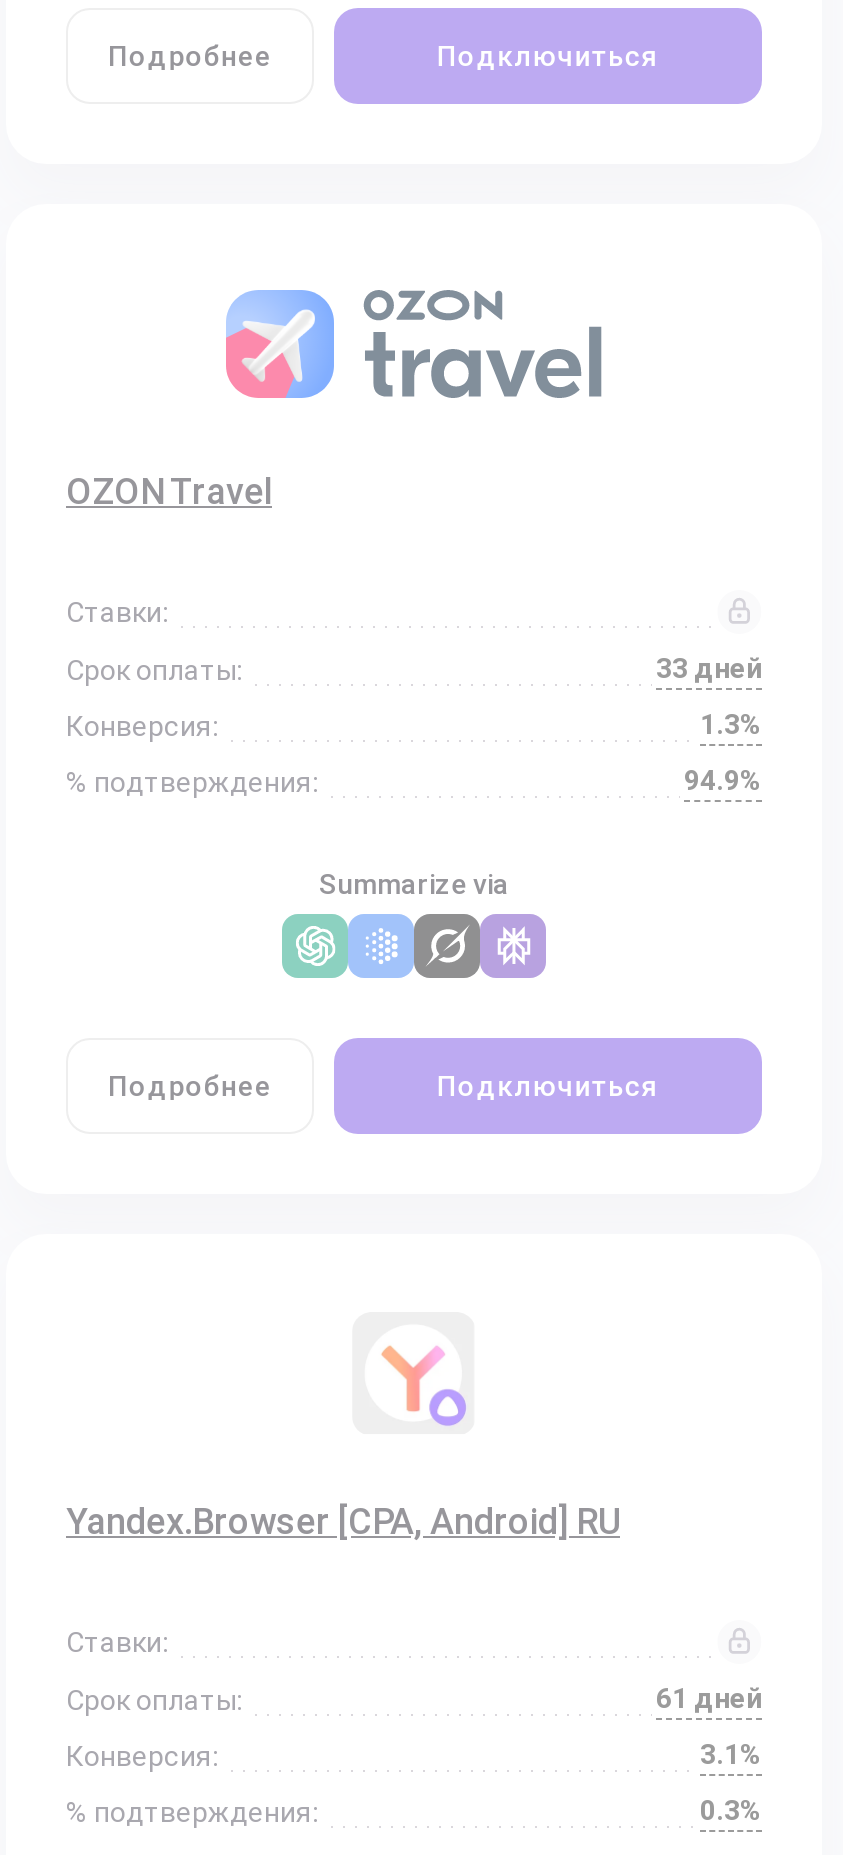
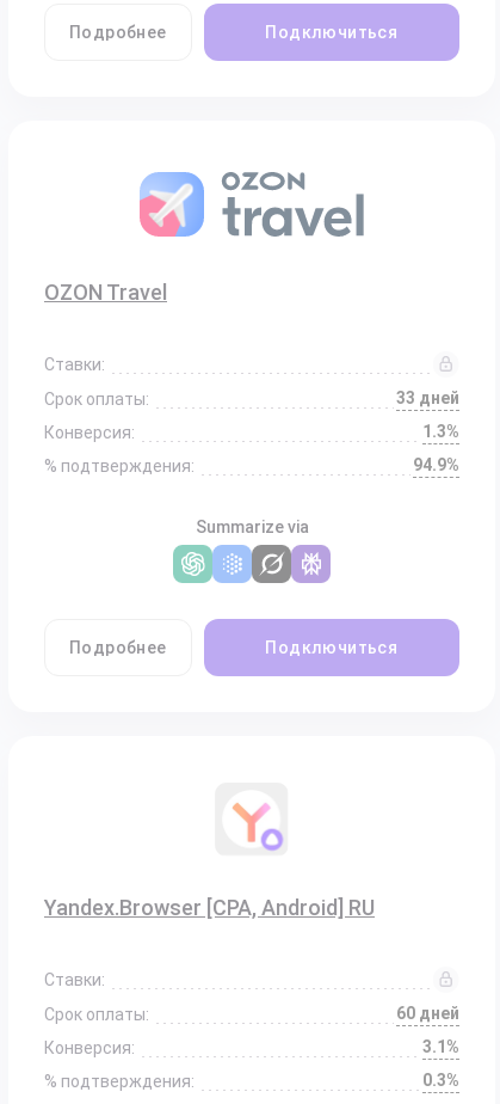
- 61 дней
+ 60 дней
